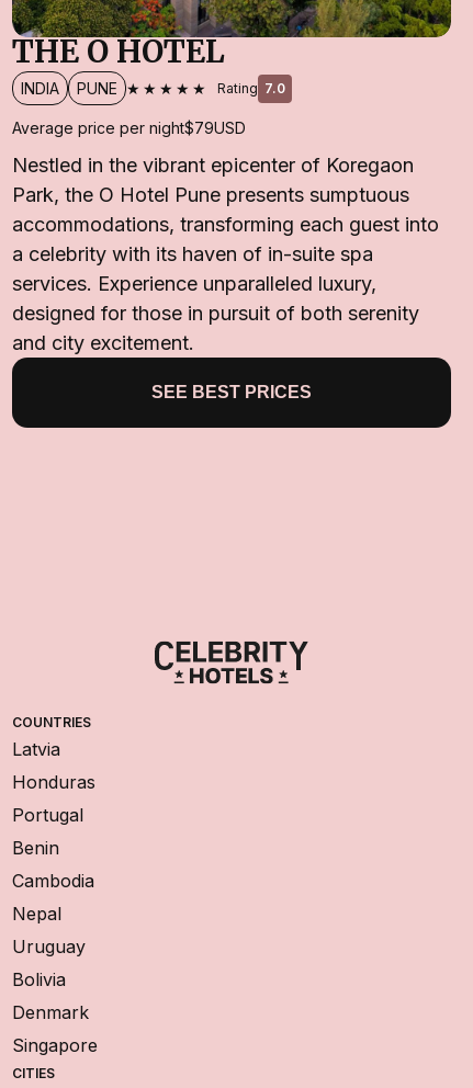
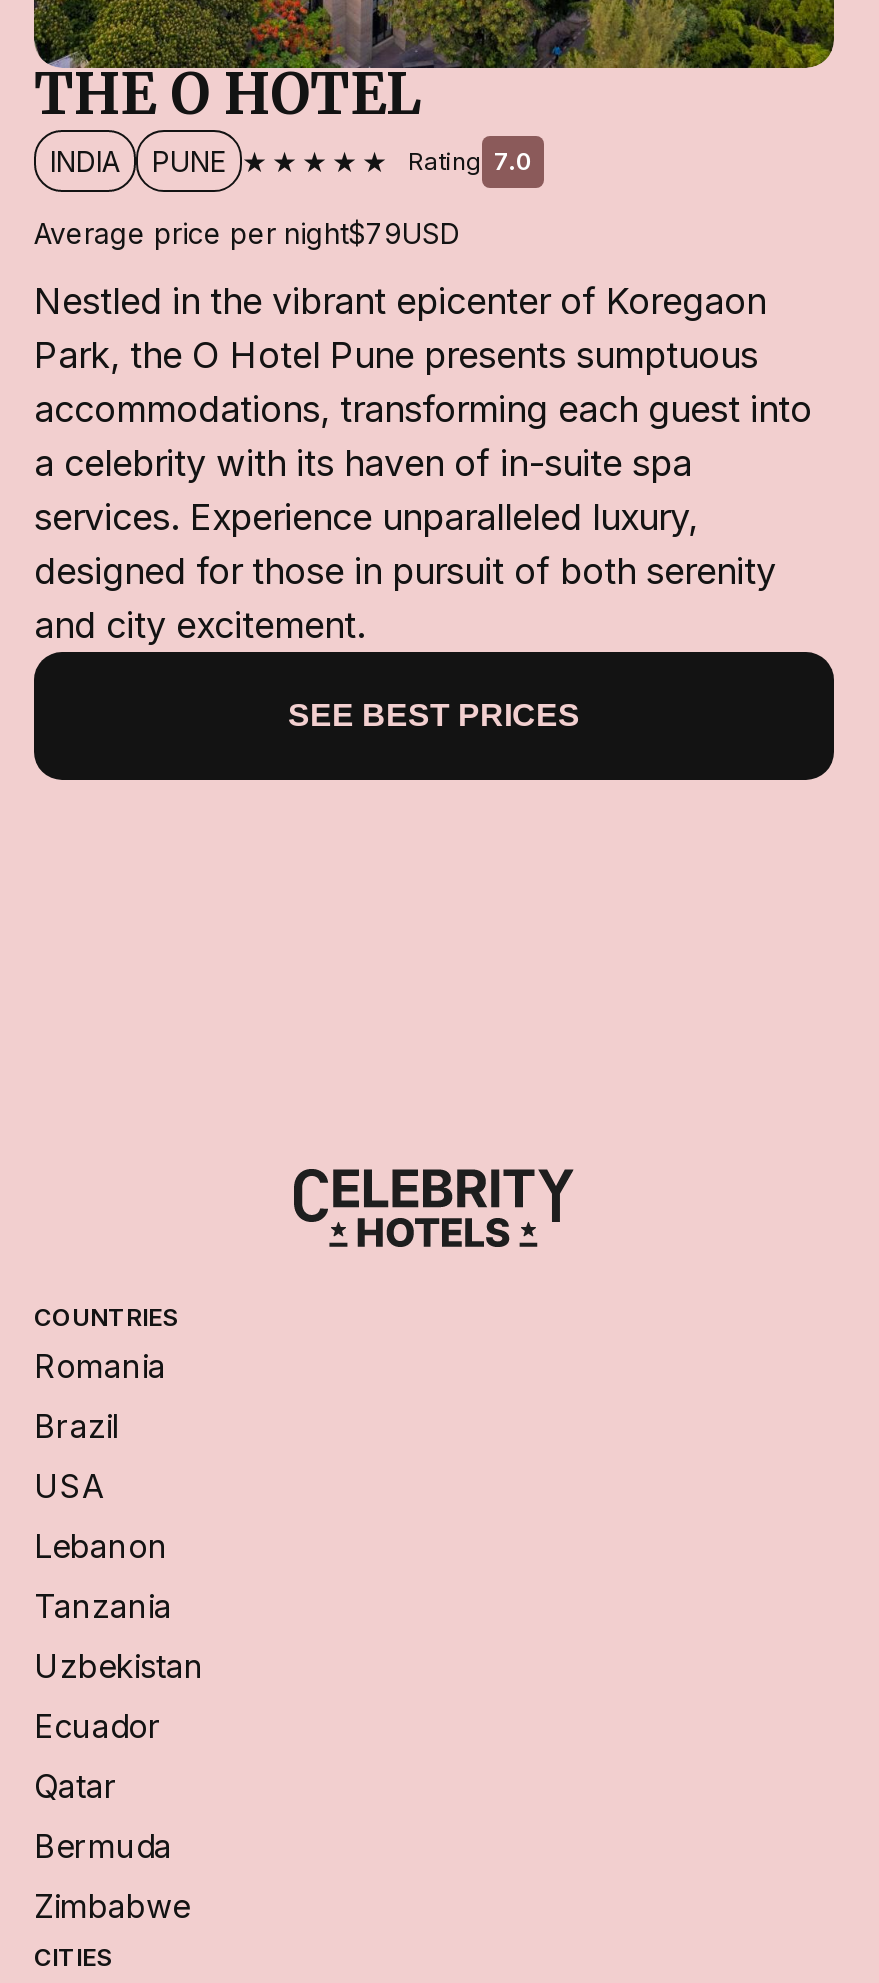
- Latvia
+ Romania

- Honduras
+ Brazil

- Portugal
+ USA

- Benin
+ Lebanon

- Cambodia
+ Tanzania

- Nepal
+ Uzbekistan

- Uruguay
+ Ecuador

- Bolivia
+ Qatar

- Denmark
+ Bermuda

- Singapore
+ Zimbabwe
